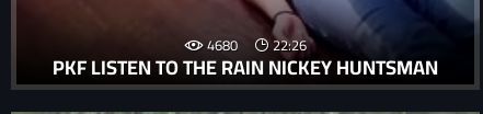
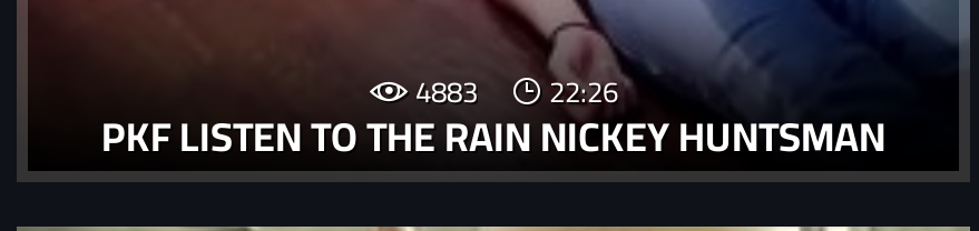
- 4680 22:26
+ 4883 22:26
